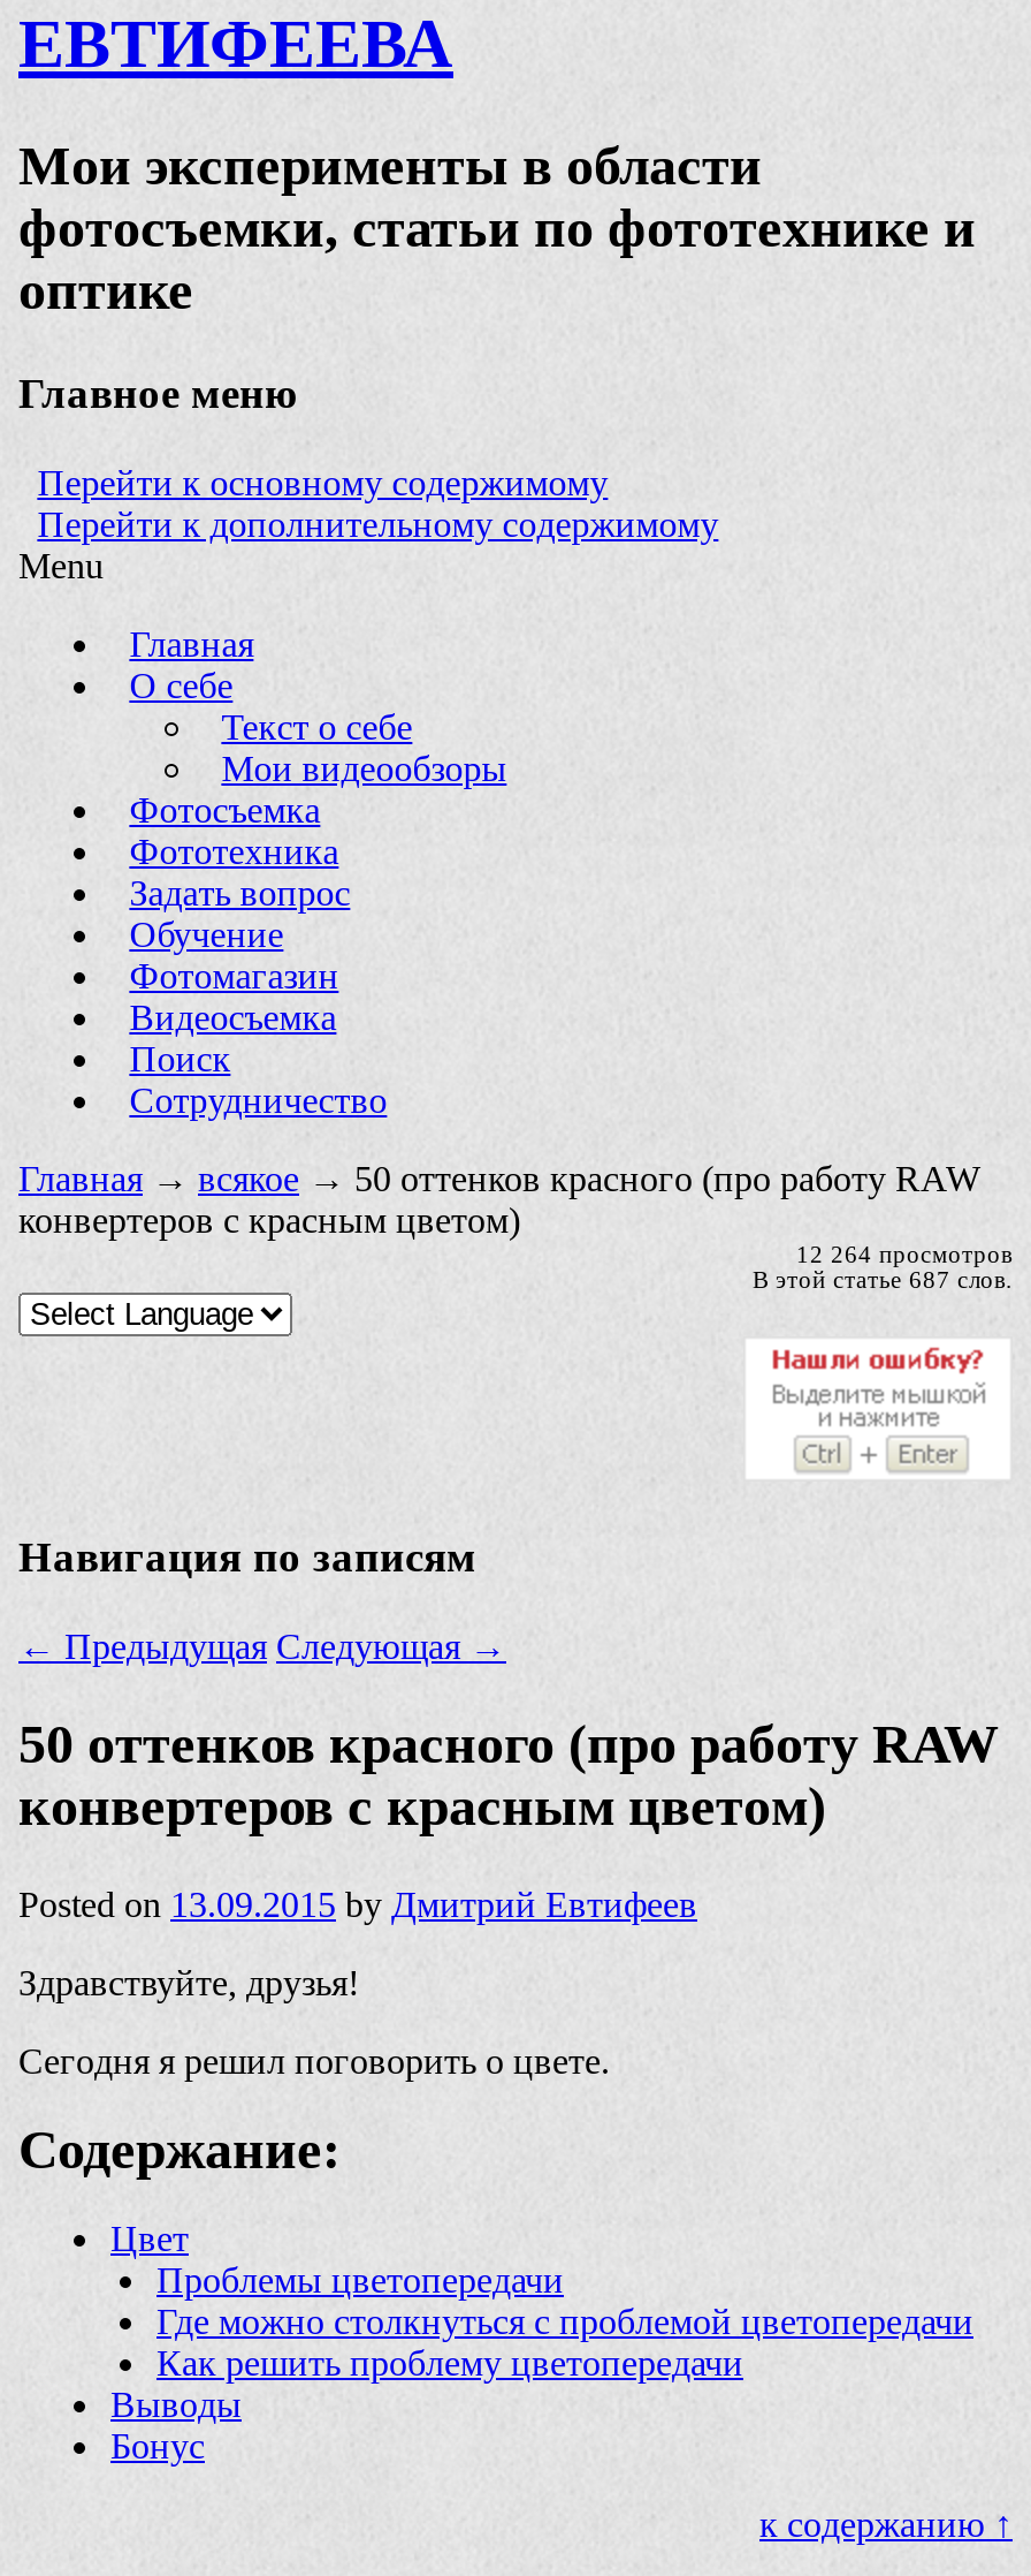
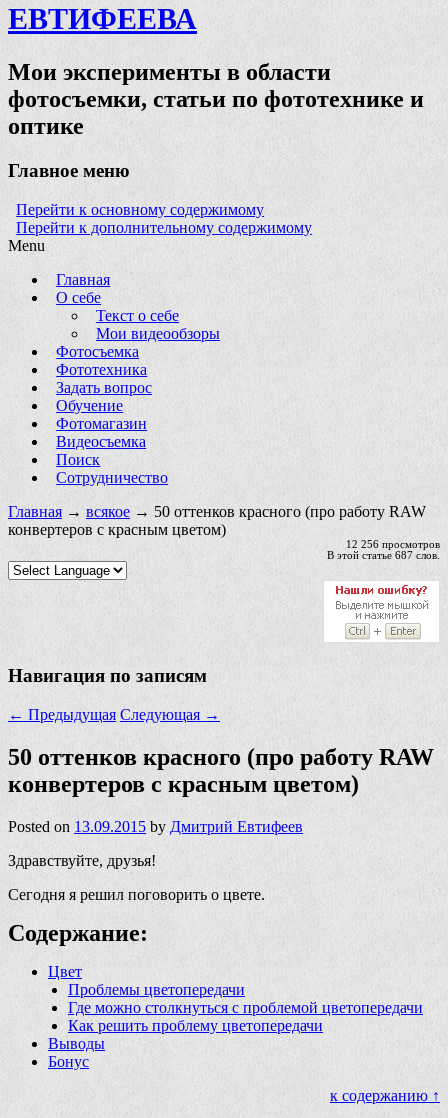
- 12 264 просмотров
+ 12 256 просмотров
